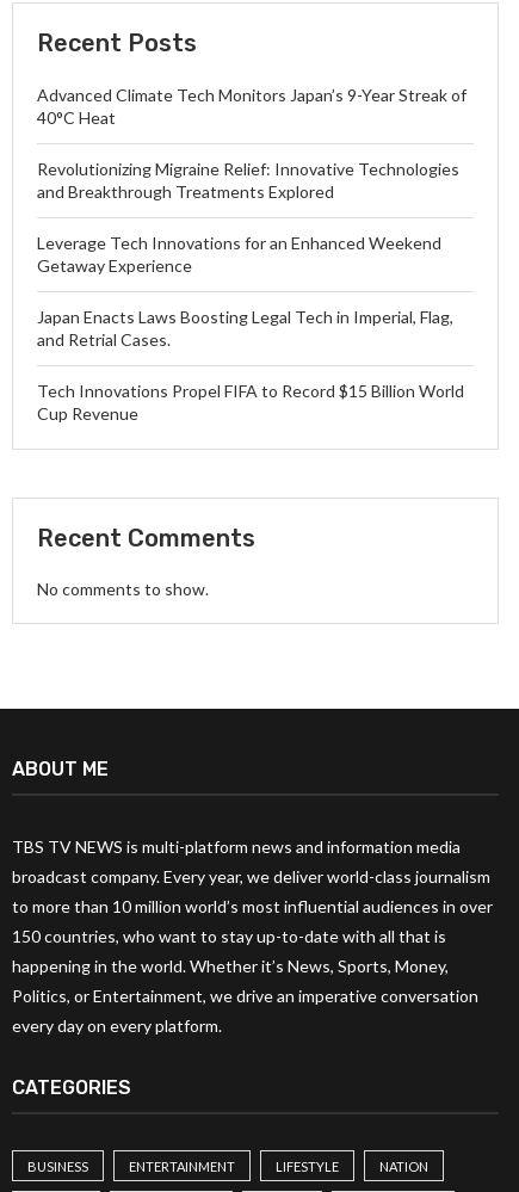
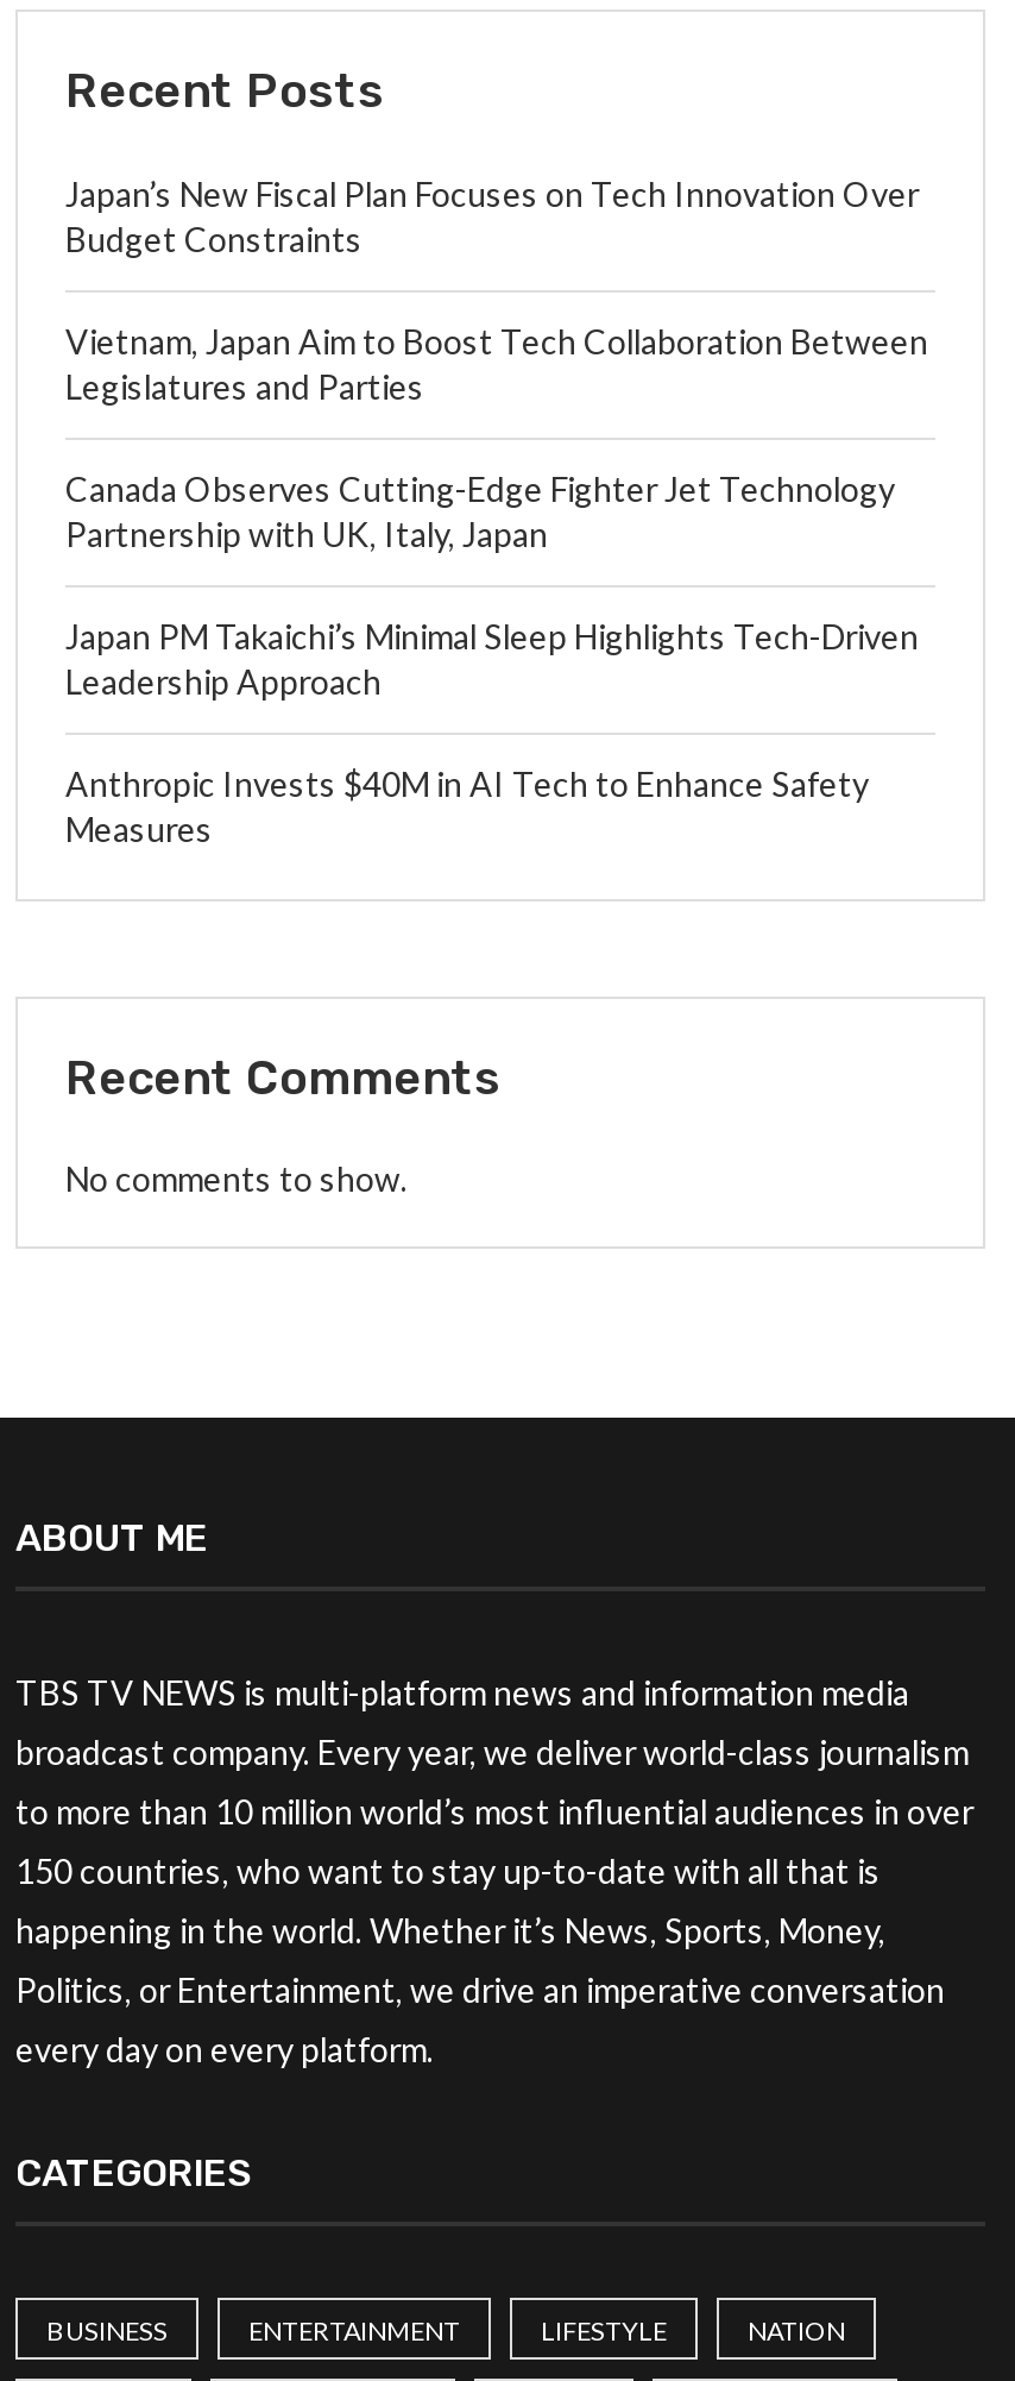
- Advanced Climate Tech Monitors Japan’s 9-Year Streak of
- 40°C Heat
+ Japan’s New Fiscal Plan Focuses on Tech Innovation Over
+ Budget Constraints

- Revolutionizing Migraine Relief: Innovative Technologies
- and Breakthrough Treatments Explored
+ Vietnam, Japan Aim to Boost Tech Collaboration Between
+ Legislatures and Parties

- Leverage Tech Innovations for an Enhanced Weekend
- Getaway Experience
+ Canada Observes Cutting-Edge Fighter Jet Technology
+ Partnership with UK, Italy, Japan

- Japan Enacts Laws Boosting Legal Tech in Imperial, Flag,
- and Retrial Cases.
+ Japan PM Takaichi’s Minimal Sleep Highlights Tech-Driven
+ Leadership Approach

- Tech Innovations Propel FIFA to Record $15 Billion World
- Cup Revenue
+ Anthropic Invests $40M in AI Tech to Enhance Safety
+ Measures
